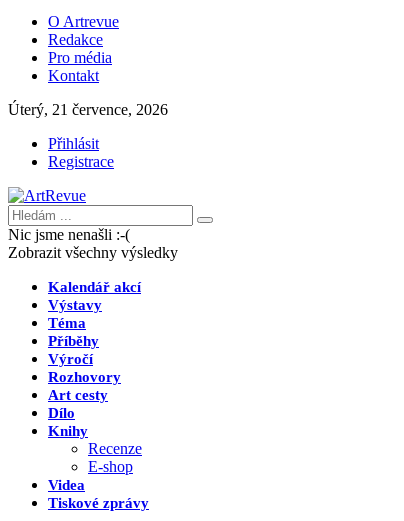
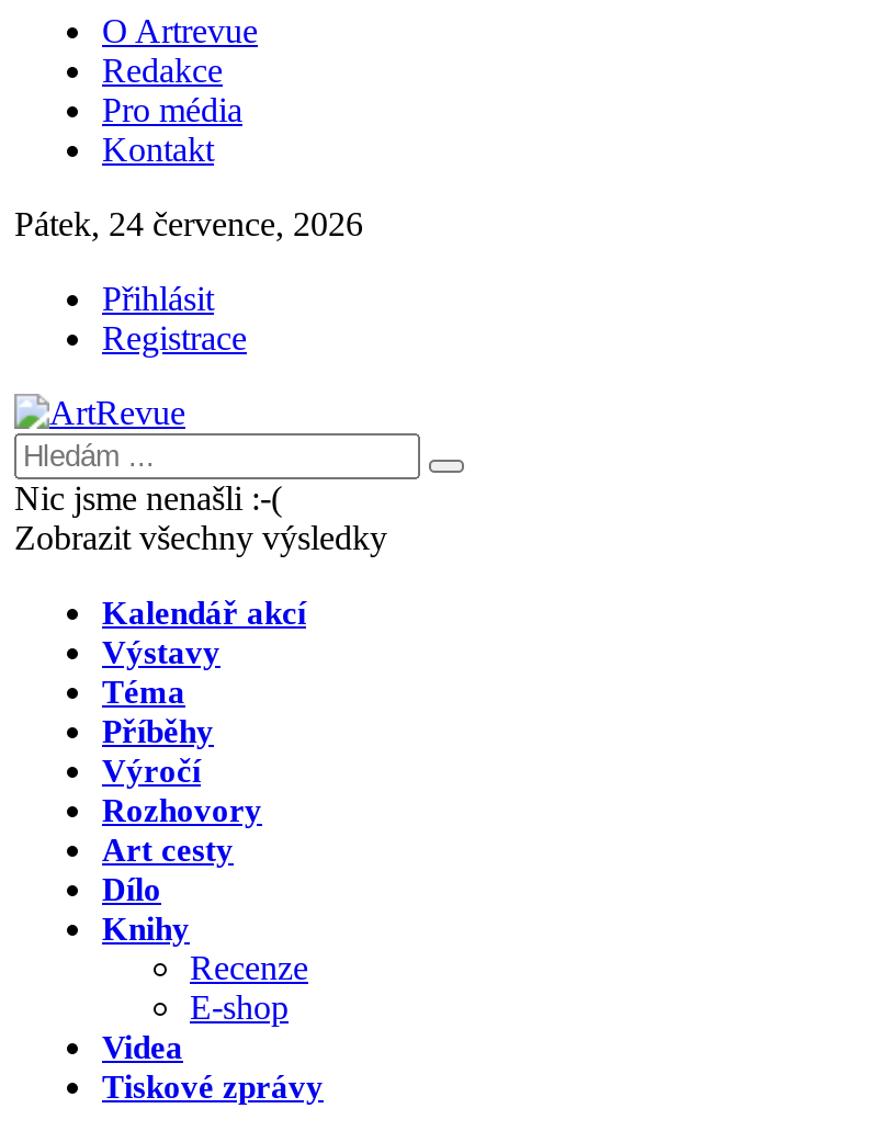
- Úterý, 21 července, 2026
+ Pátek, 24 července, 2026
